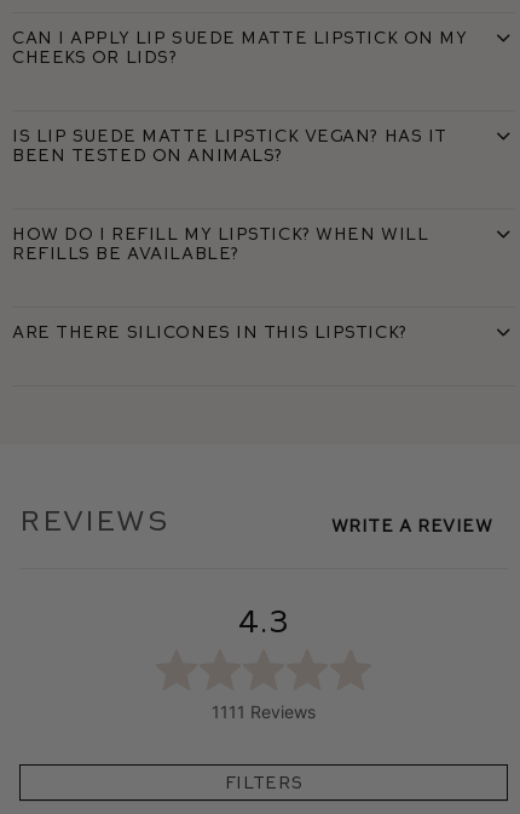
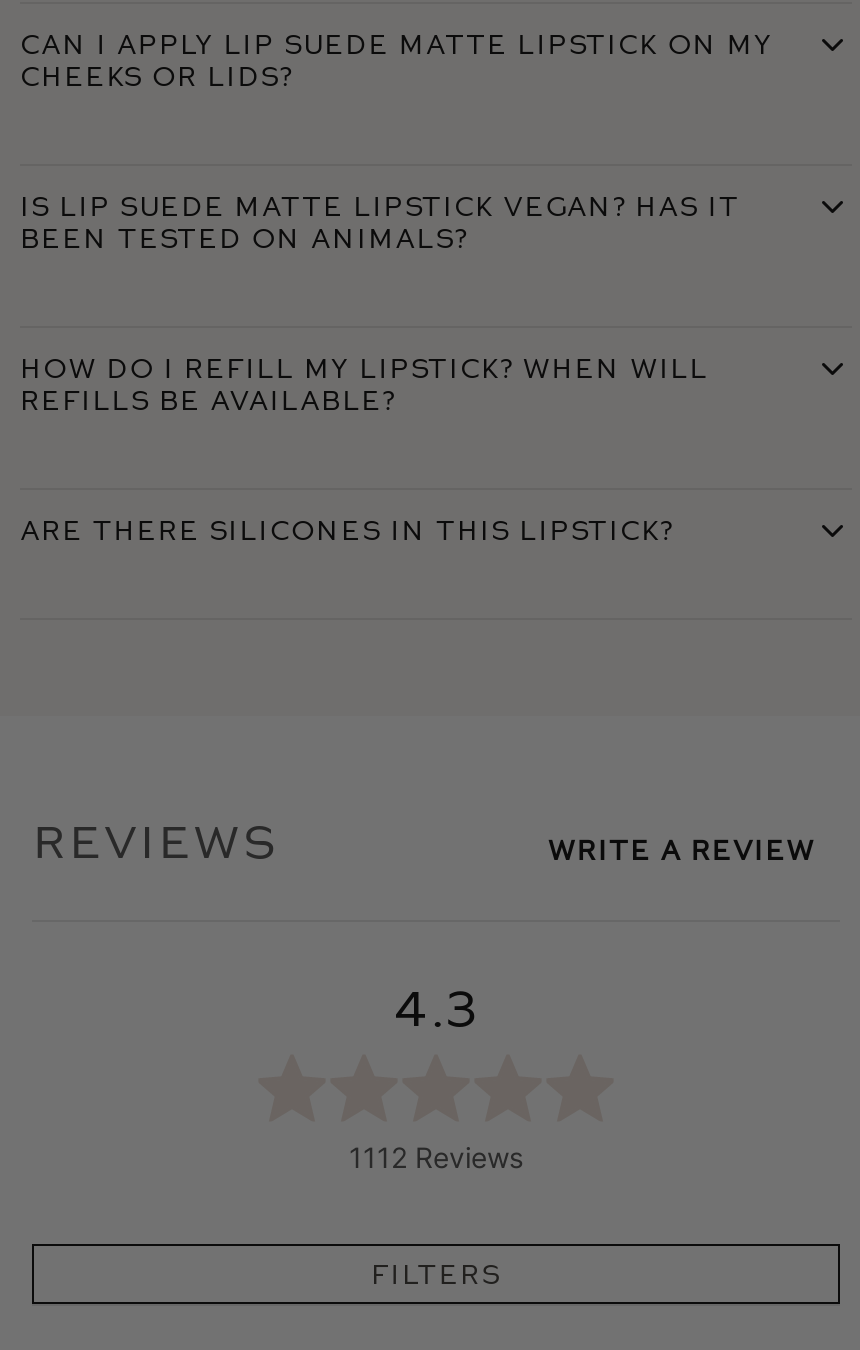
- 1111 Reviews
+ 1112 Reviews
